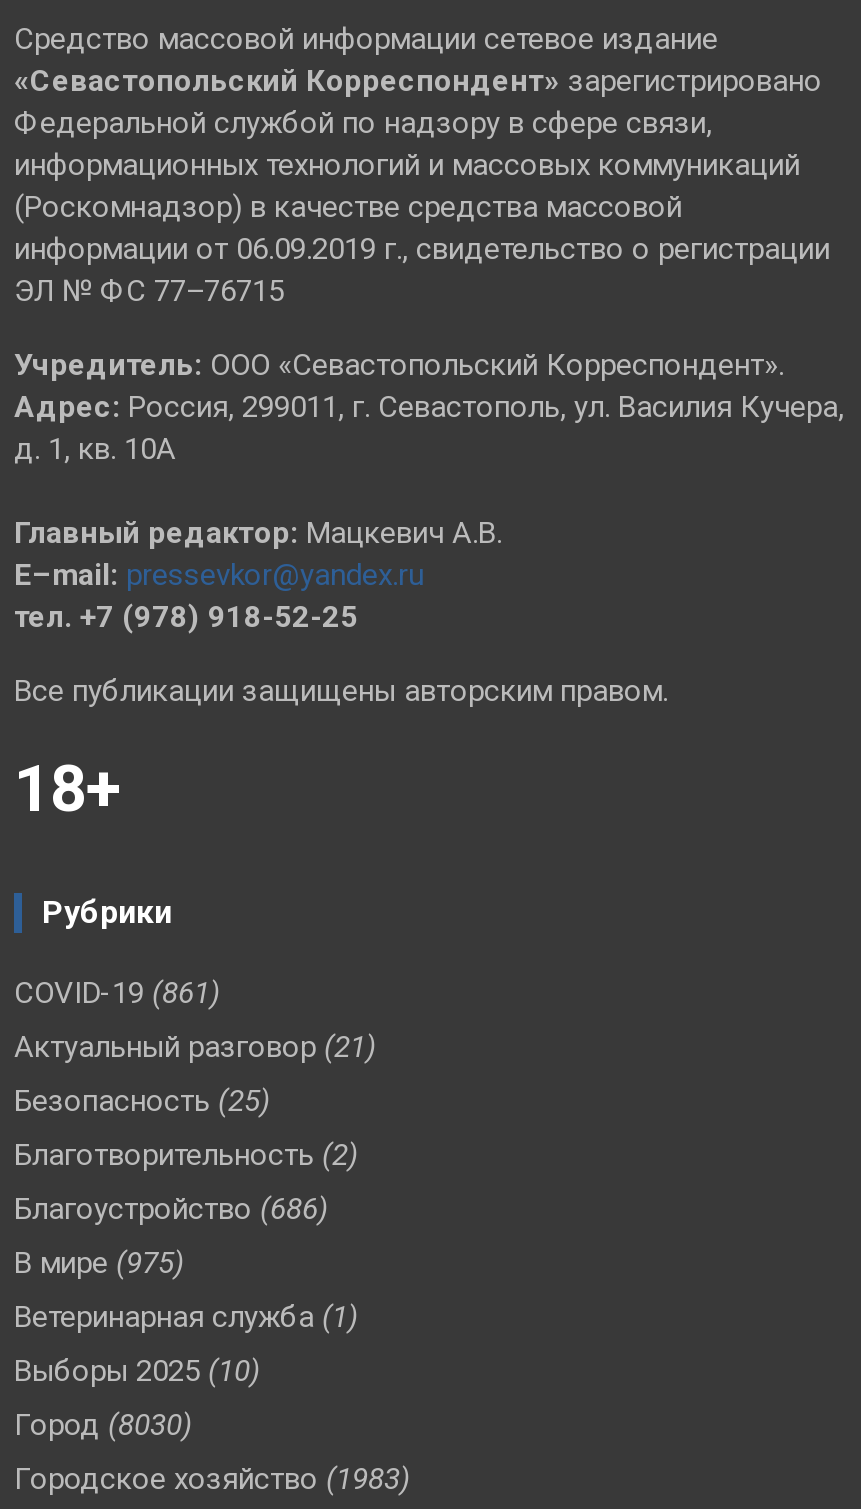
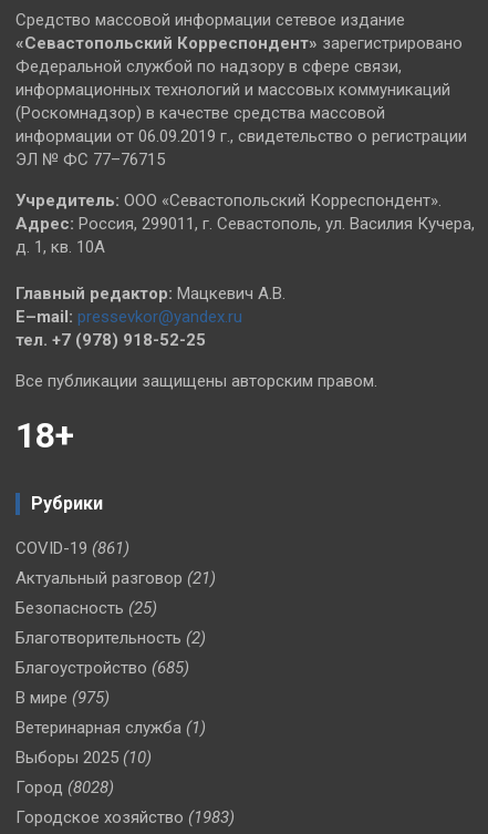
- Благоустройство (686)
+ Благоустройство (685)

- Город (8030)
+ Город (8028)
